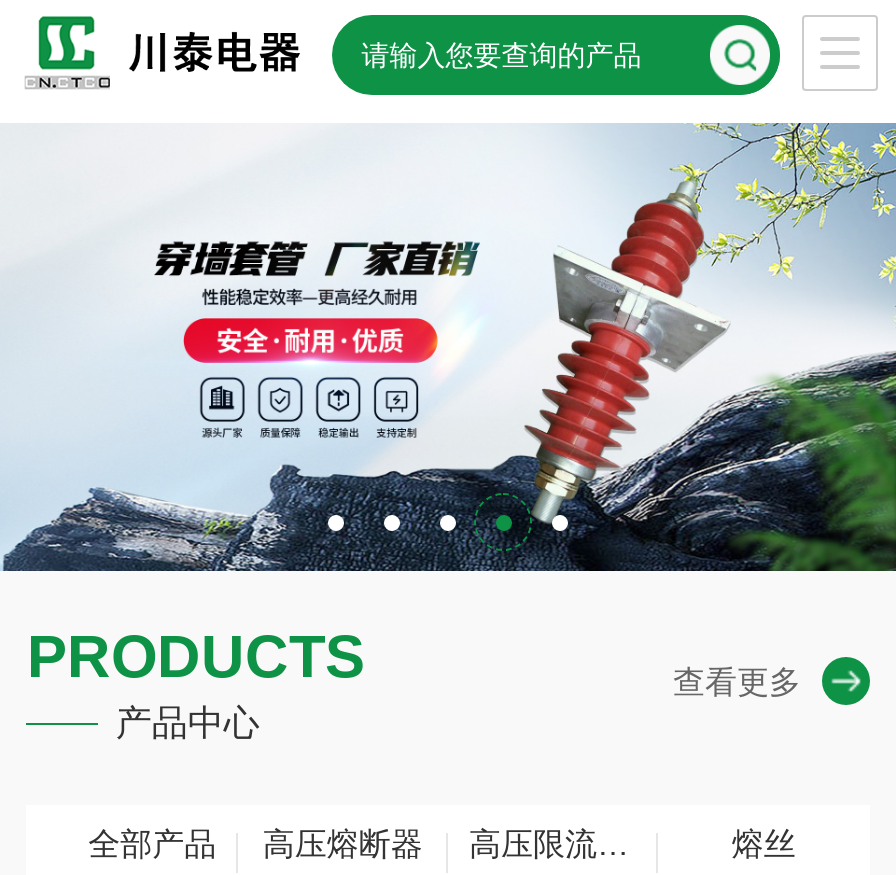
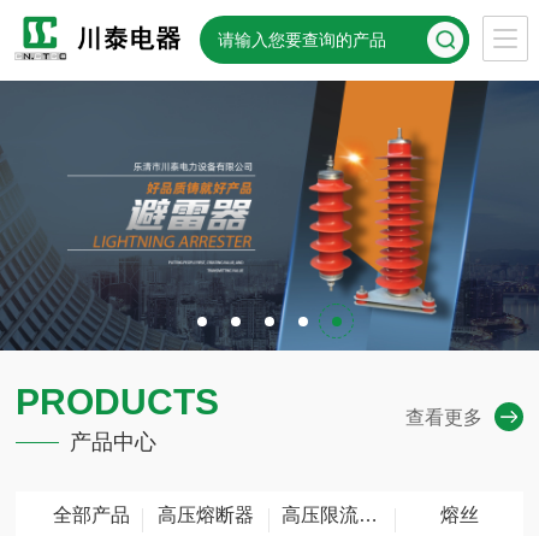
- [image]
+ [image]
